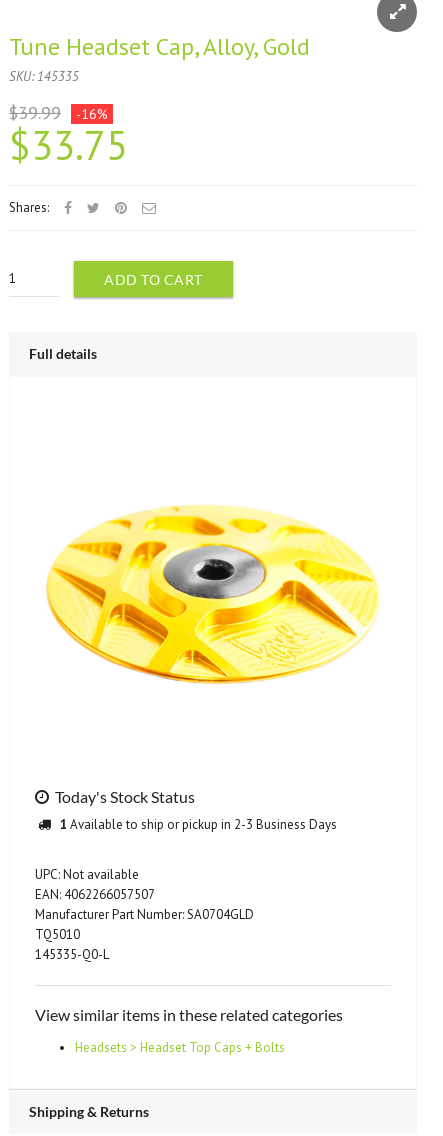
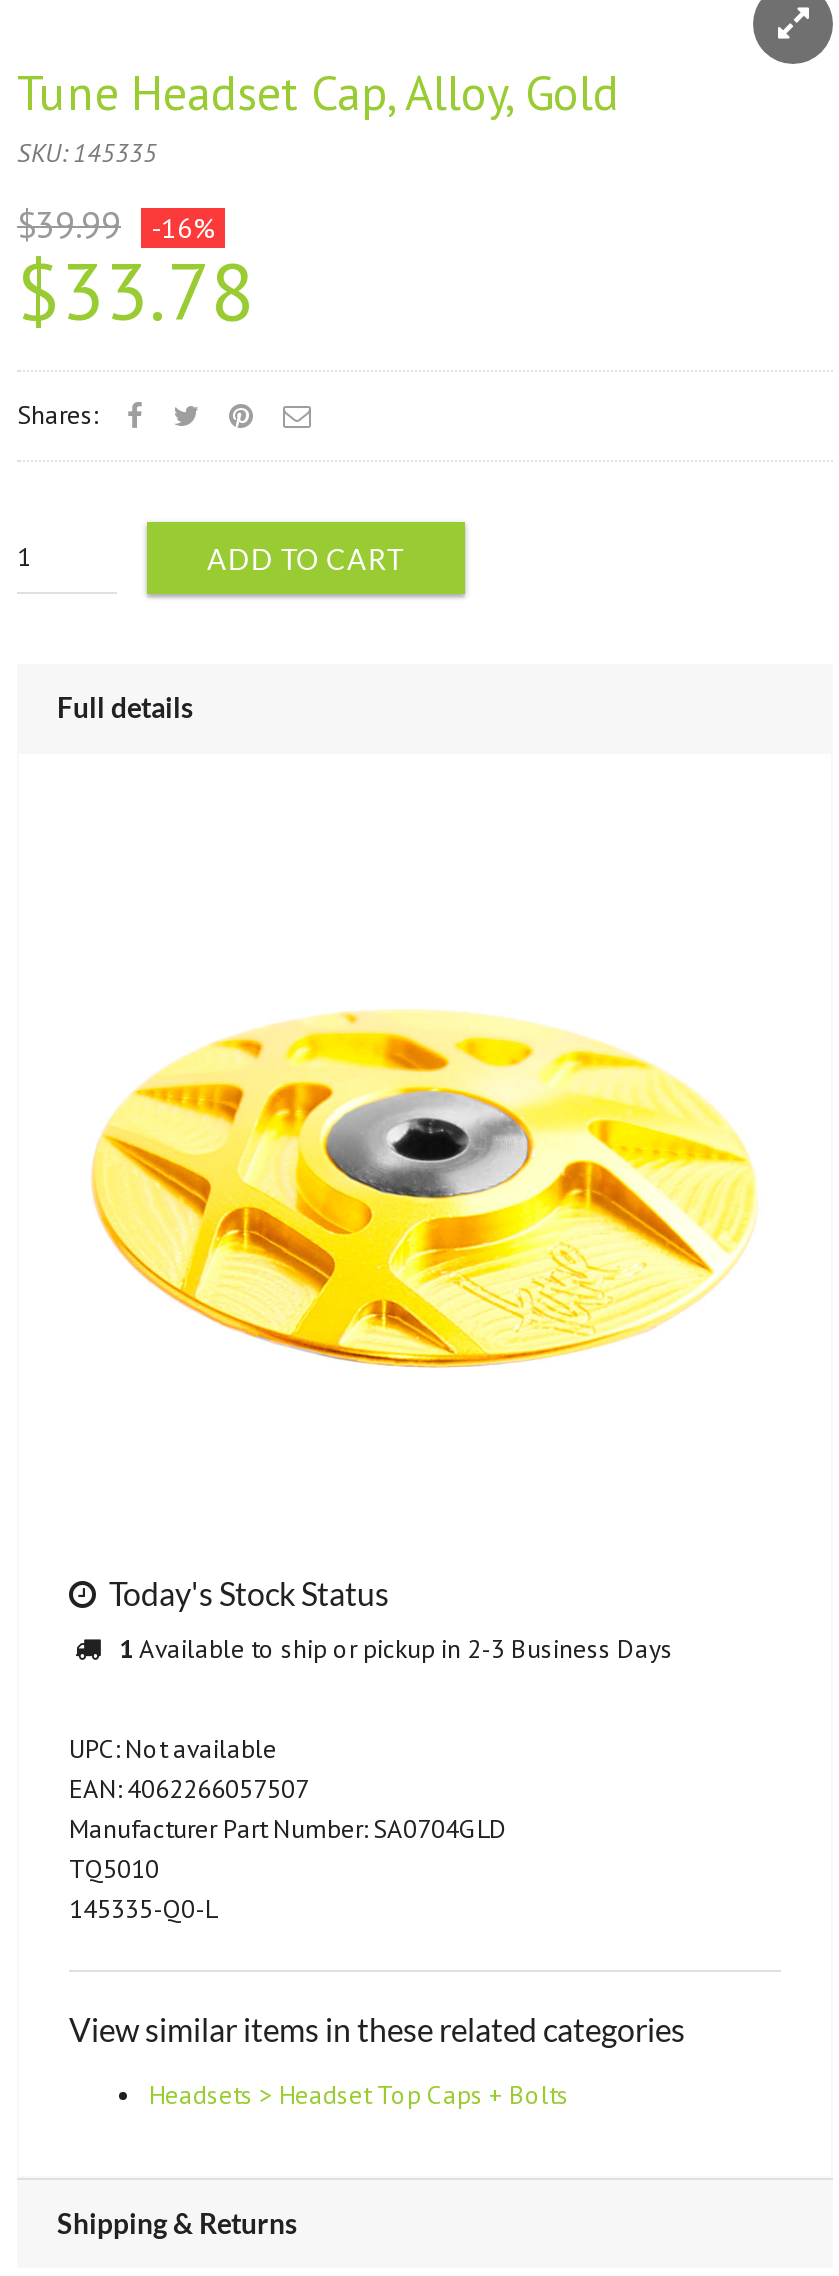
- $33.75
+ $33.78
